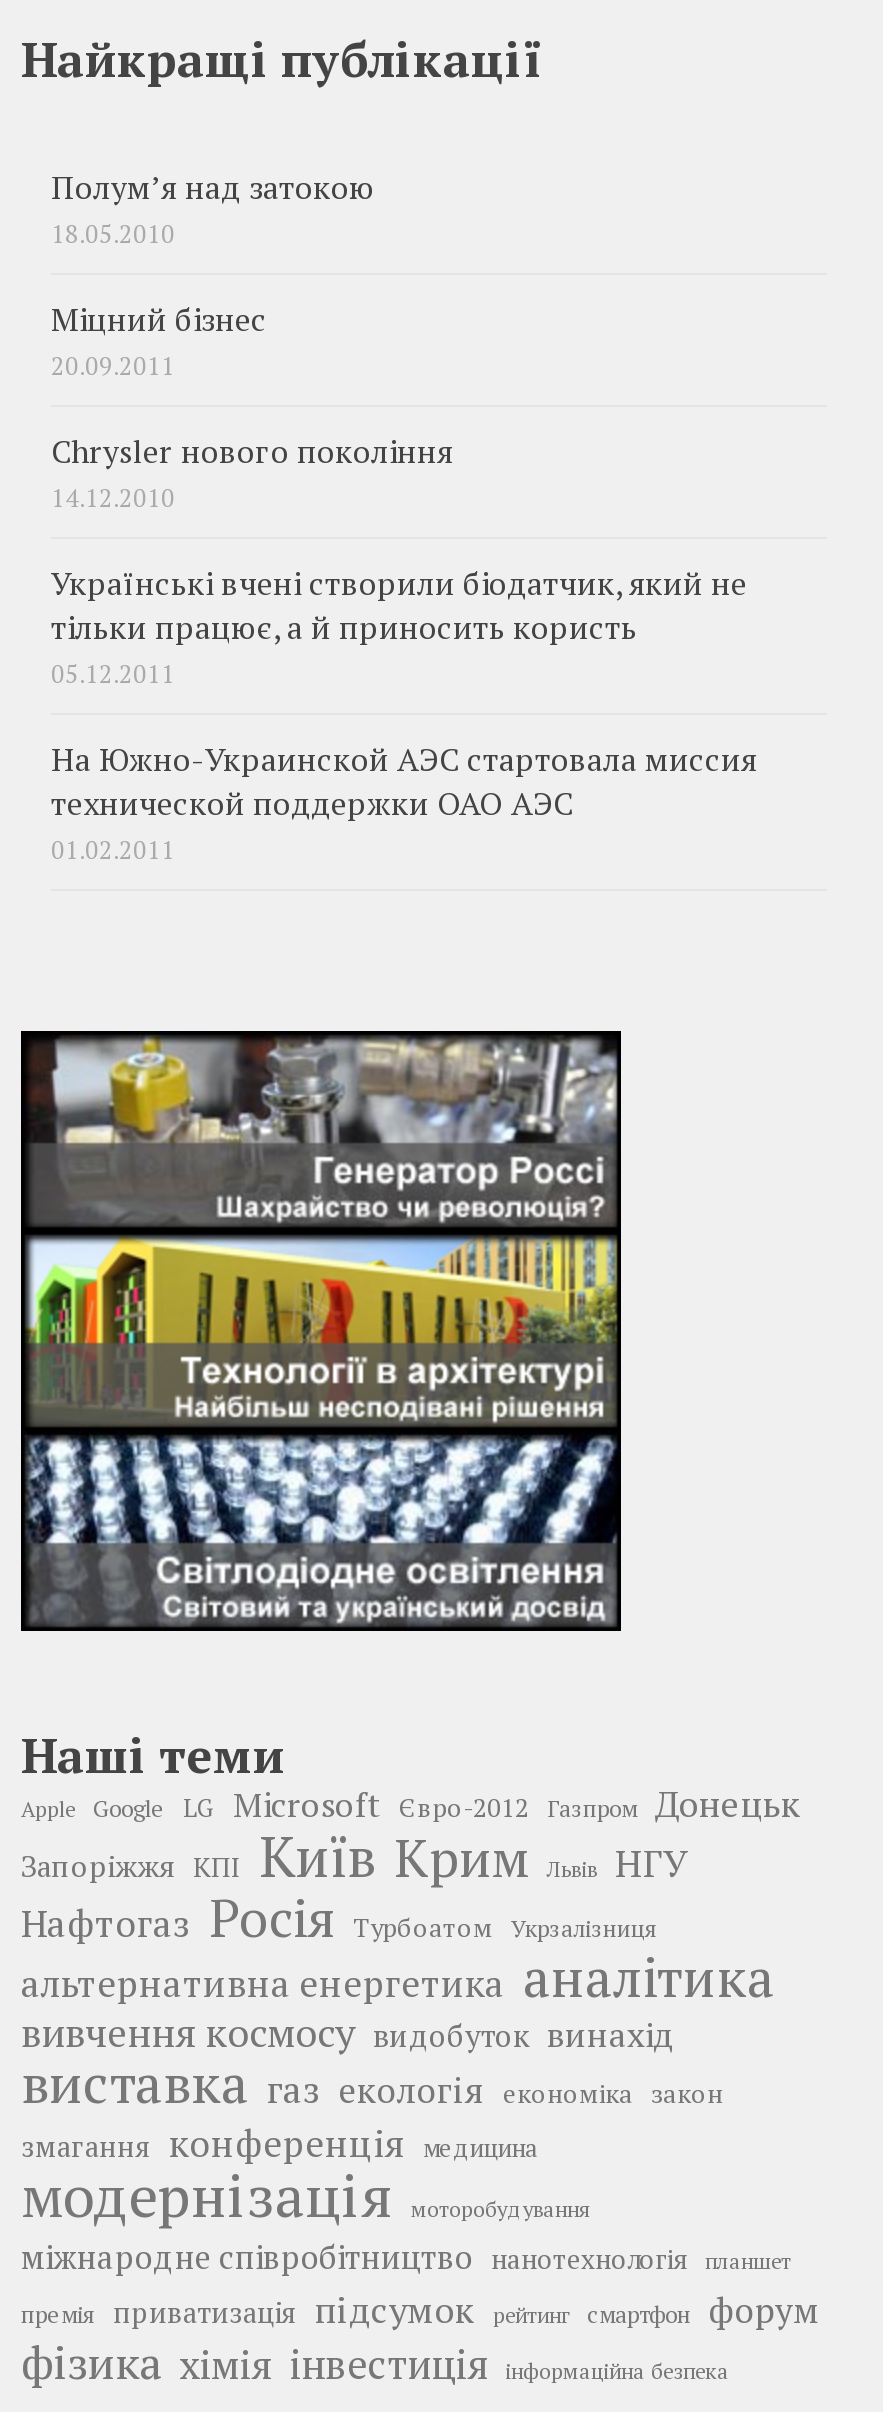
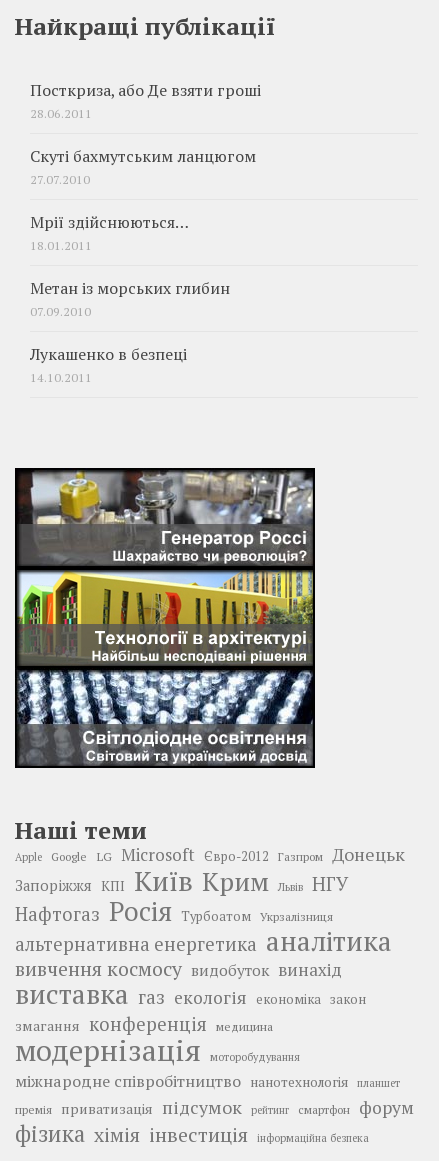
- Полум’я над затокою
- 18.05.2010
+ Посткриза, або Де взяти гроші
+ 28.06.2011

- Міцний бізнес
- 20.09.2011
+ Скуті бахмутським ланцюгом
+ 27.07.2010

- Chrysler нового покоління
- 14.12.2010
+ Мрії здійснюються…
+ 18.01.2011

- Українські вчені створили біодатчик, який не
- тільки працює, а й приносить користь
- 05.12.2011
+ Метан із морських глибин
+ 07.09.2010

- На Южно-Украинской АЭС стартовала миссия
- технической поддержки ОАО АЭС
- 01.02.2011
+ Лукашенко в безпеці
+ 14.10.2011
